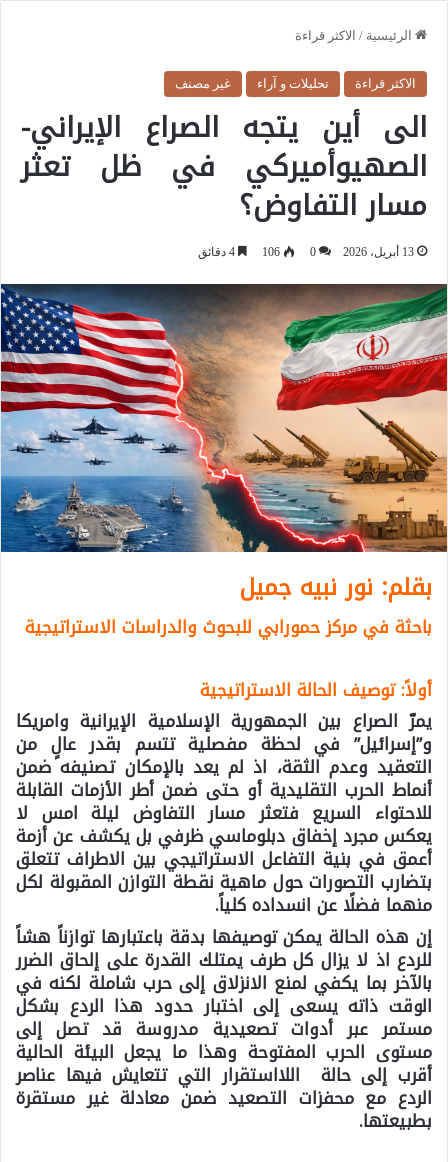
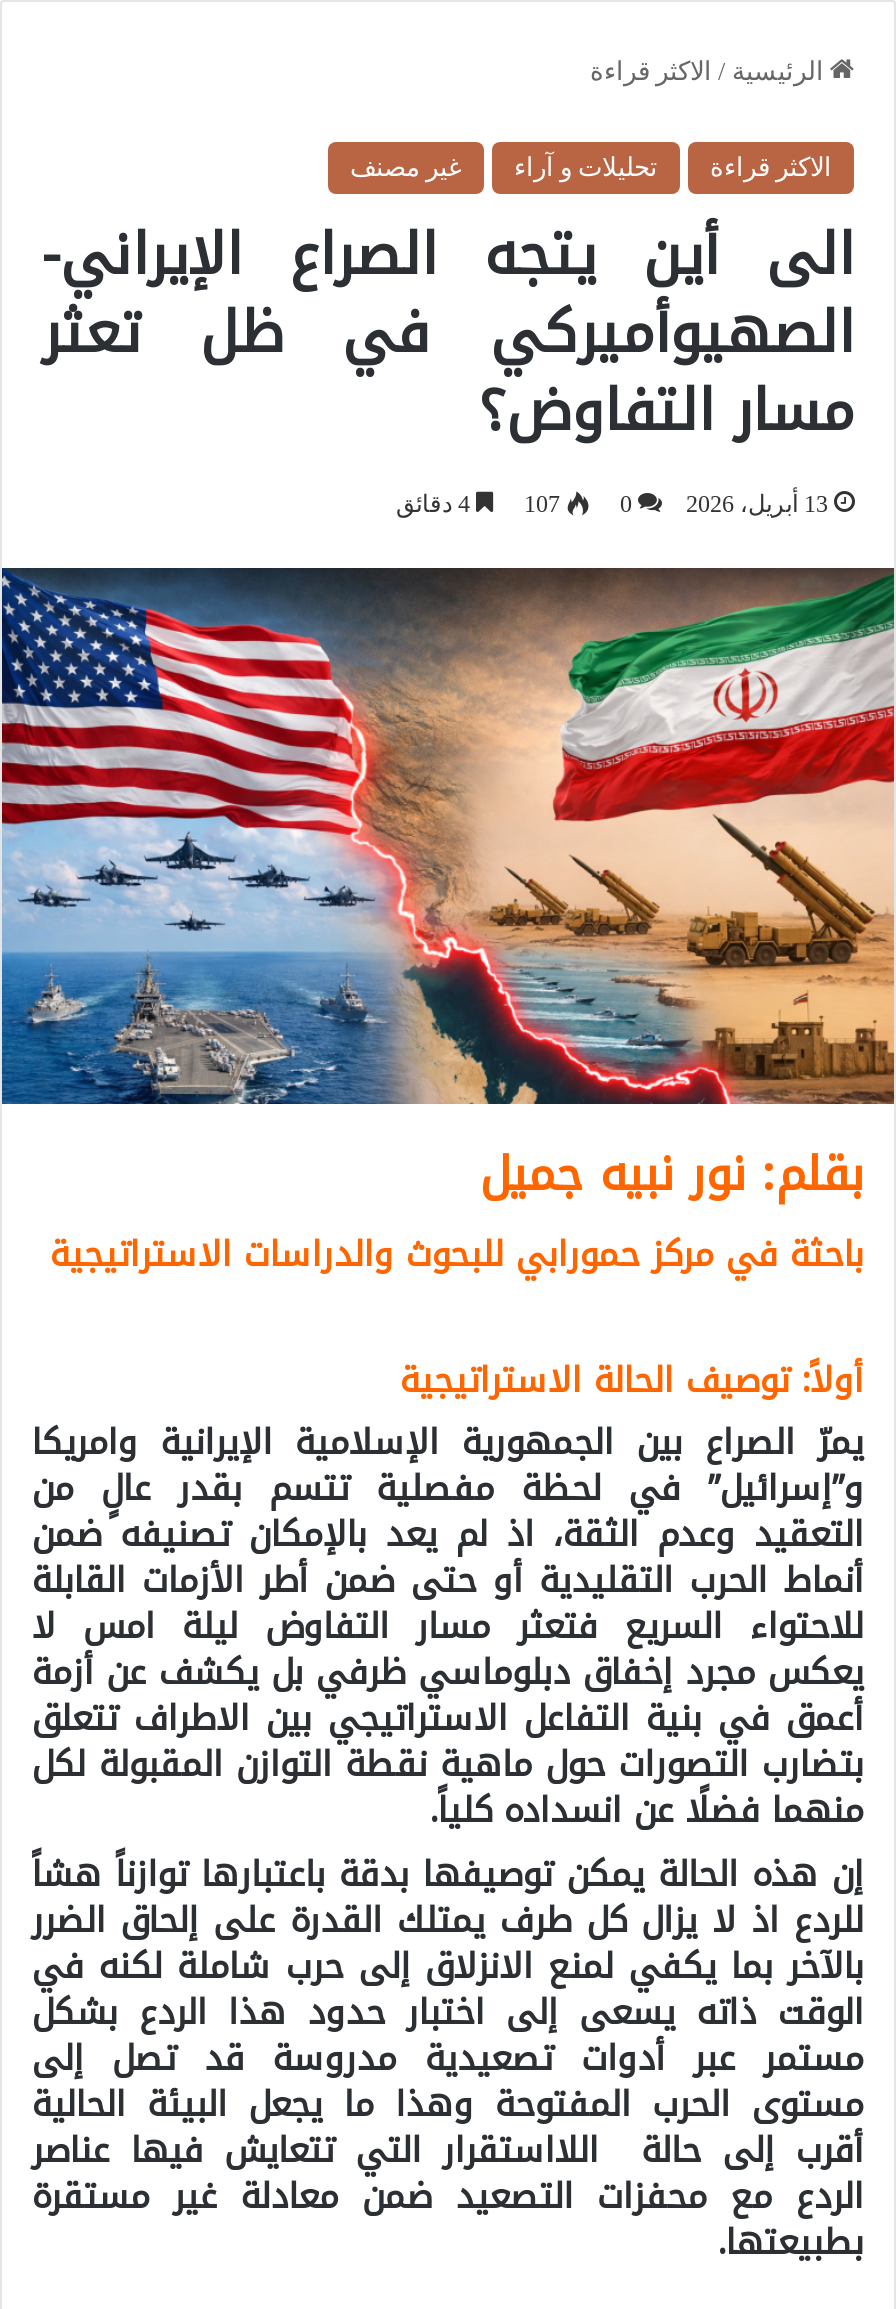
- 106
+ 107
